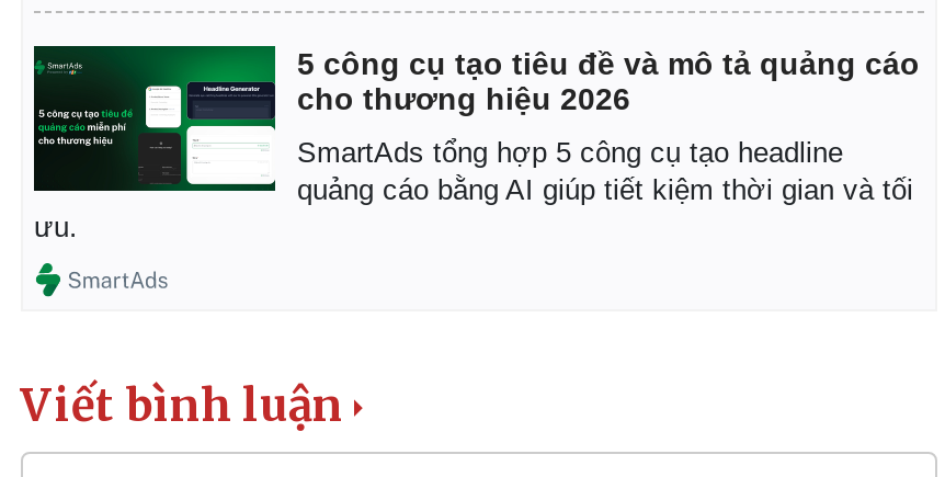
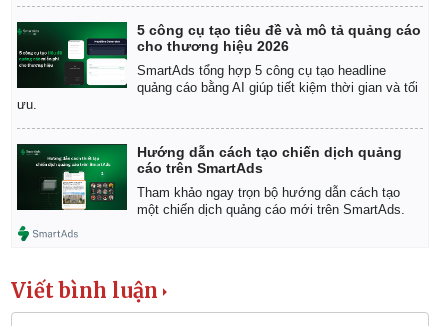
+ [image]
+ Hướng dẫn cách tạo chiến dịch quảng
+ cáo trên SmartAds
+ Tham khảo ngay trọn bộ hướng dẫn cách tạo
+ một chiến dịch quảng cáo mới trên SmartAds.
